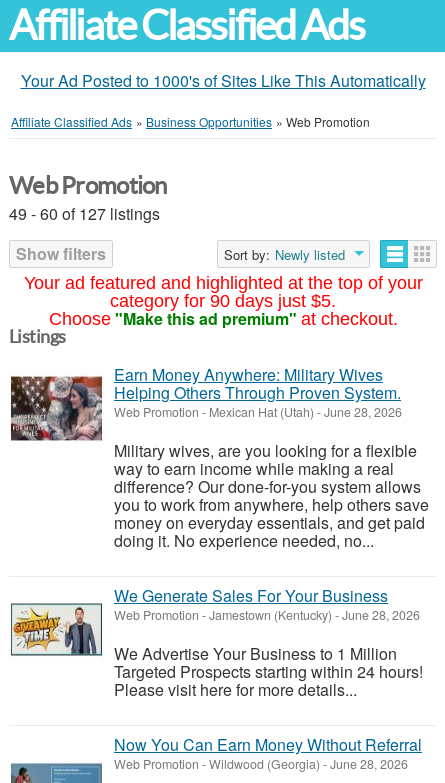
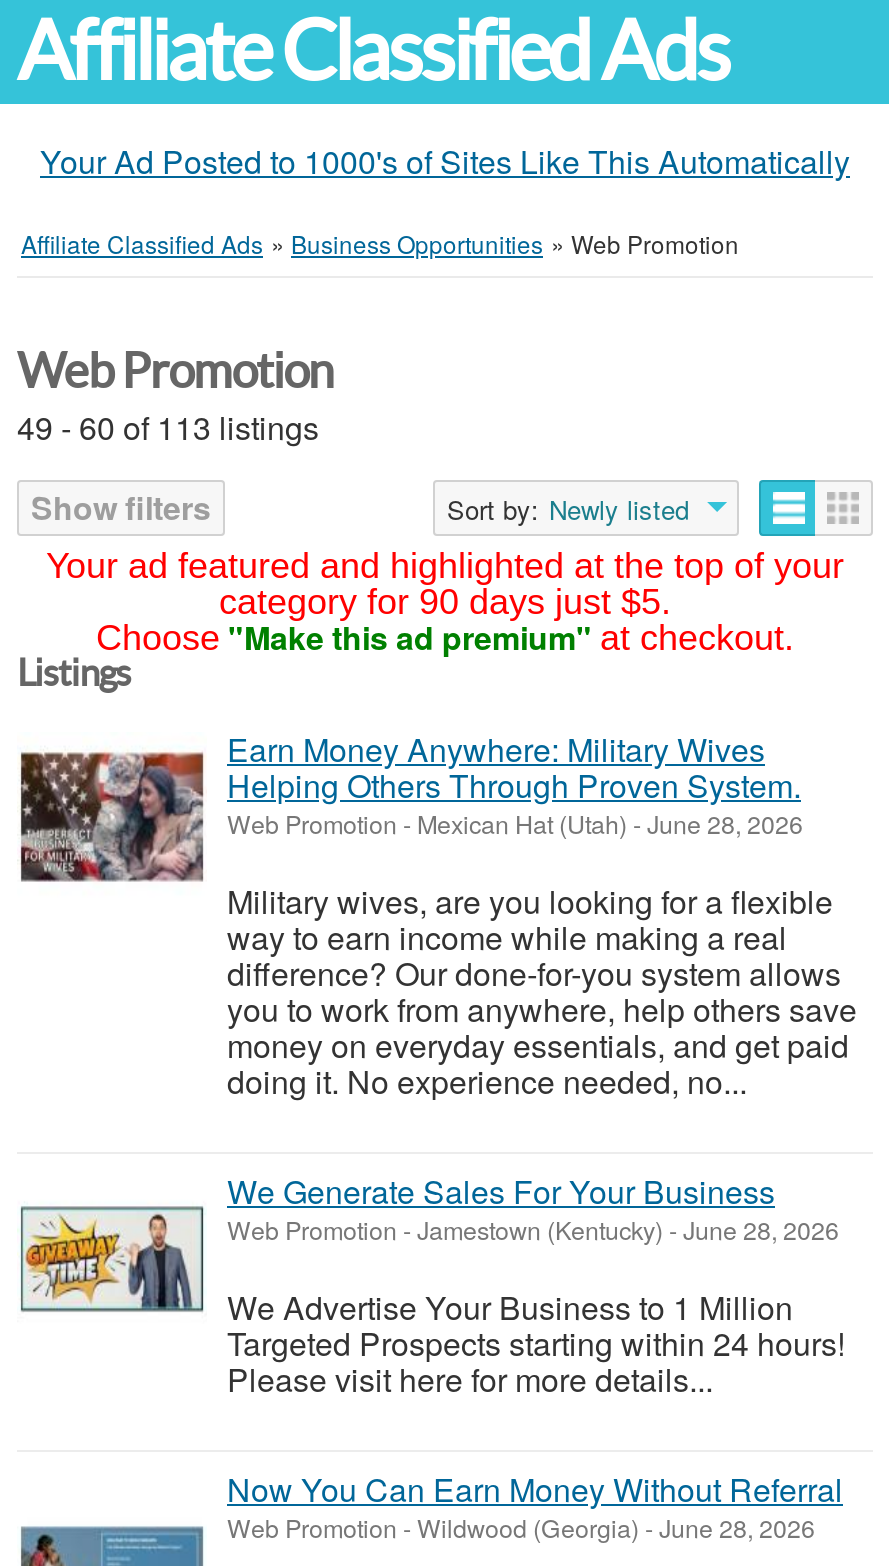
- 49 - 60 of 127 listings
+ 49 - 60 of 113 listings
